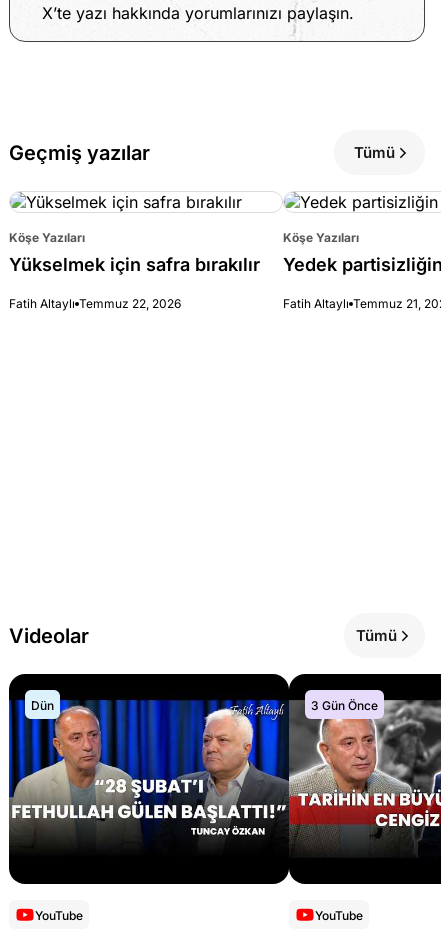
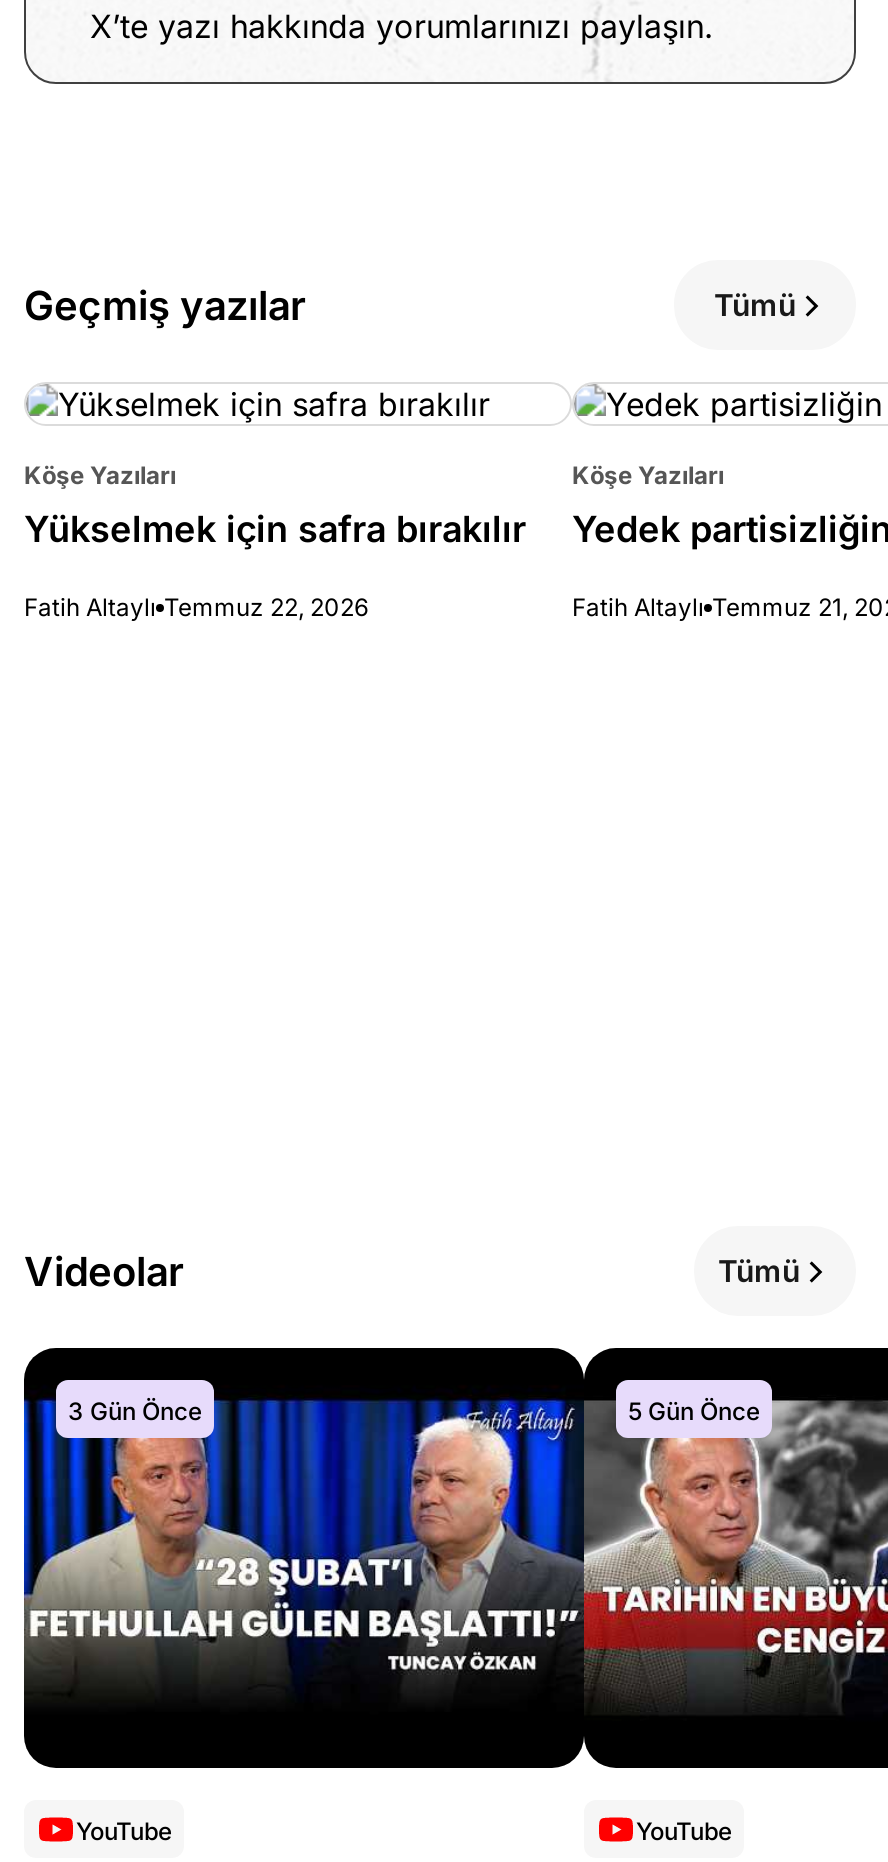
- Dün
+ 3 Gün Önce

- 3 Gün Önce
+ 5 Gün Önce
